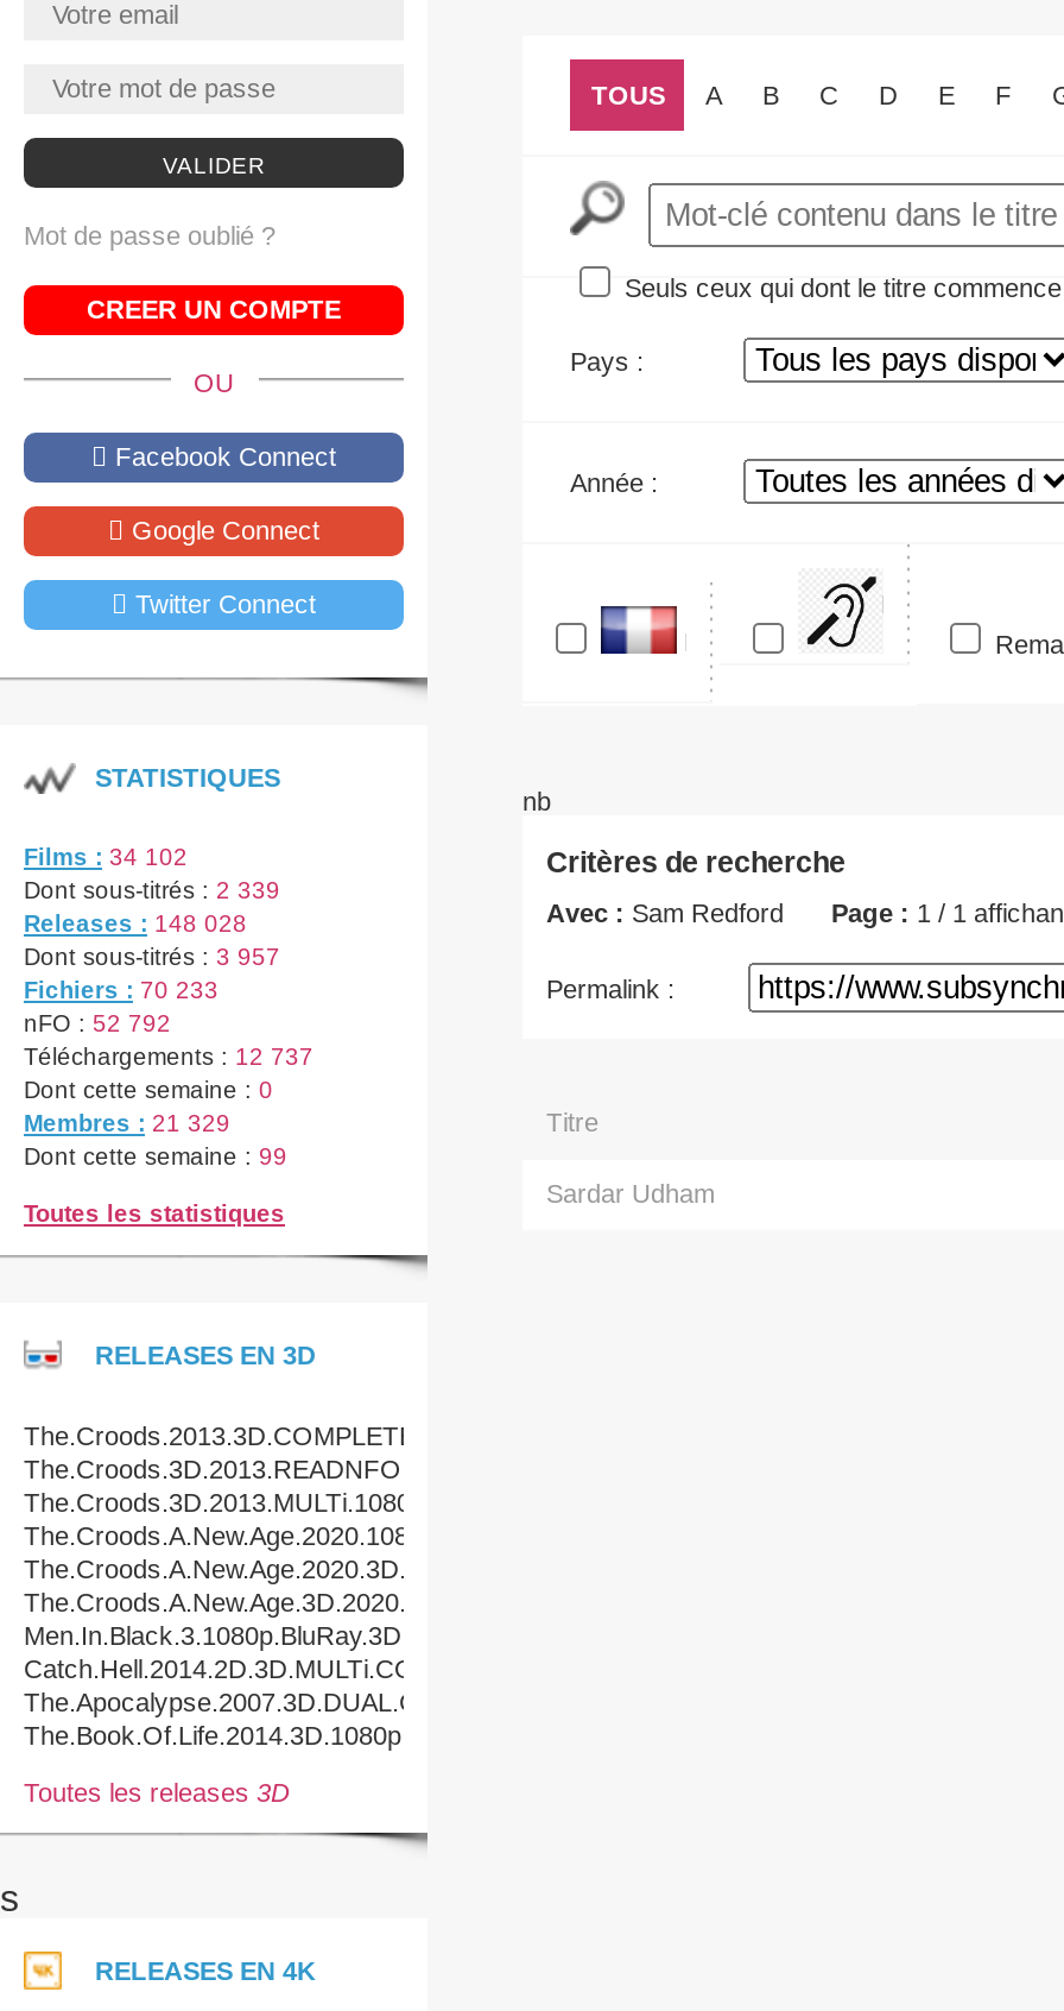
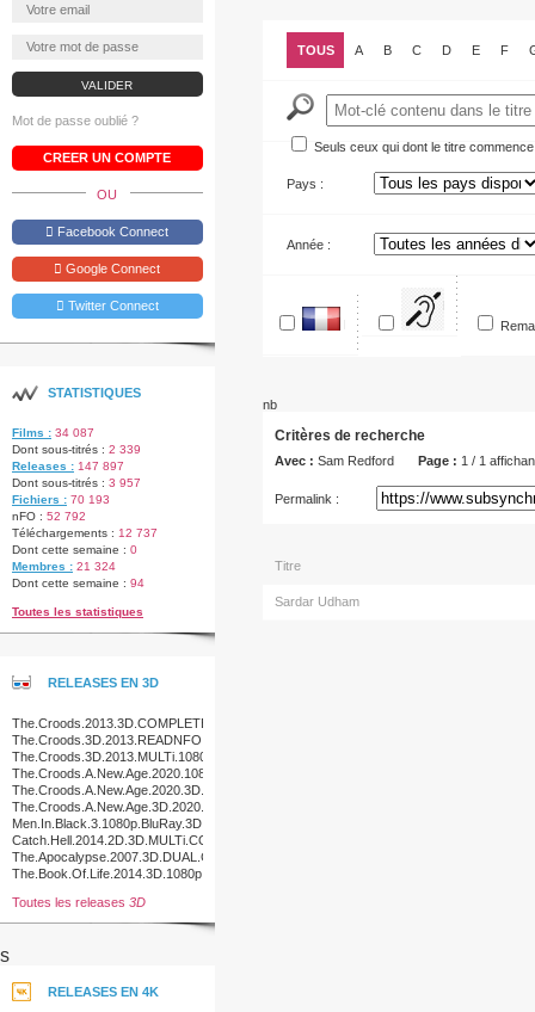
- Films : 34 102
+ Films : 34 087

- Releases : 148 028
+ Releases : 147 897

- Fichiers : 70 233
+ Fichiers : 70 193

- Membres : 21 329
+ Membres : 21 324

- Dont cette semaine : 99
+ Dont cette semaine : 94
